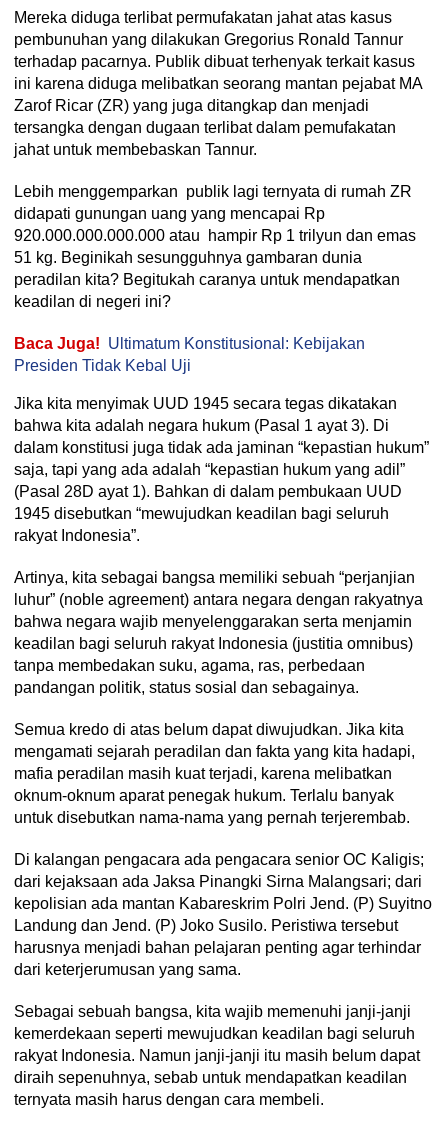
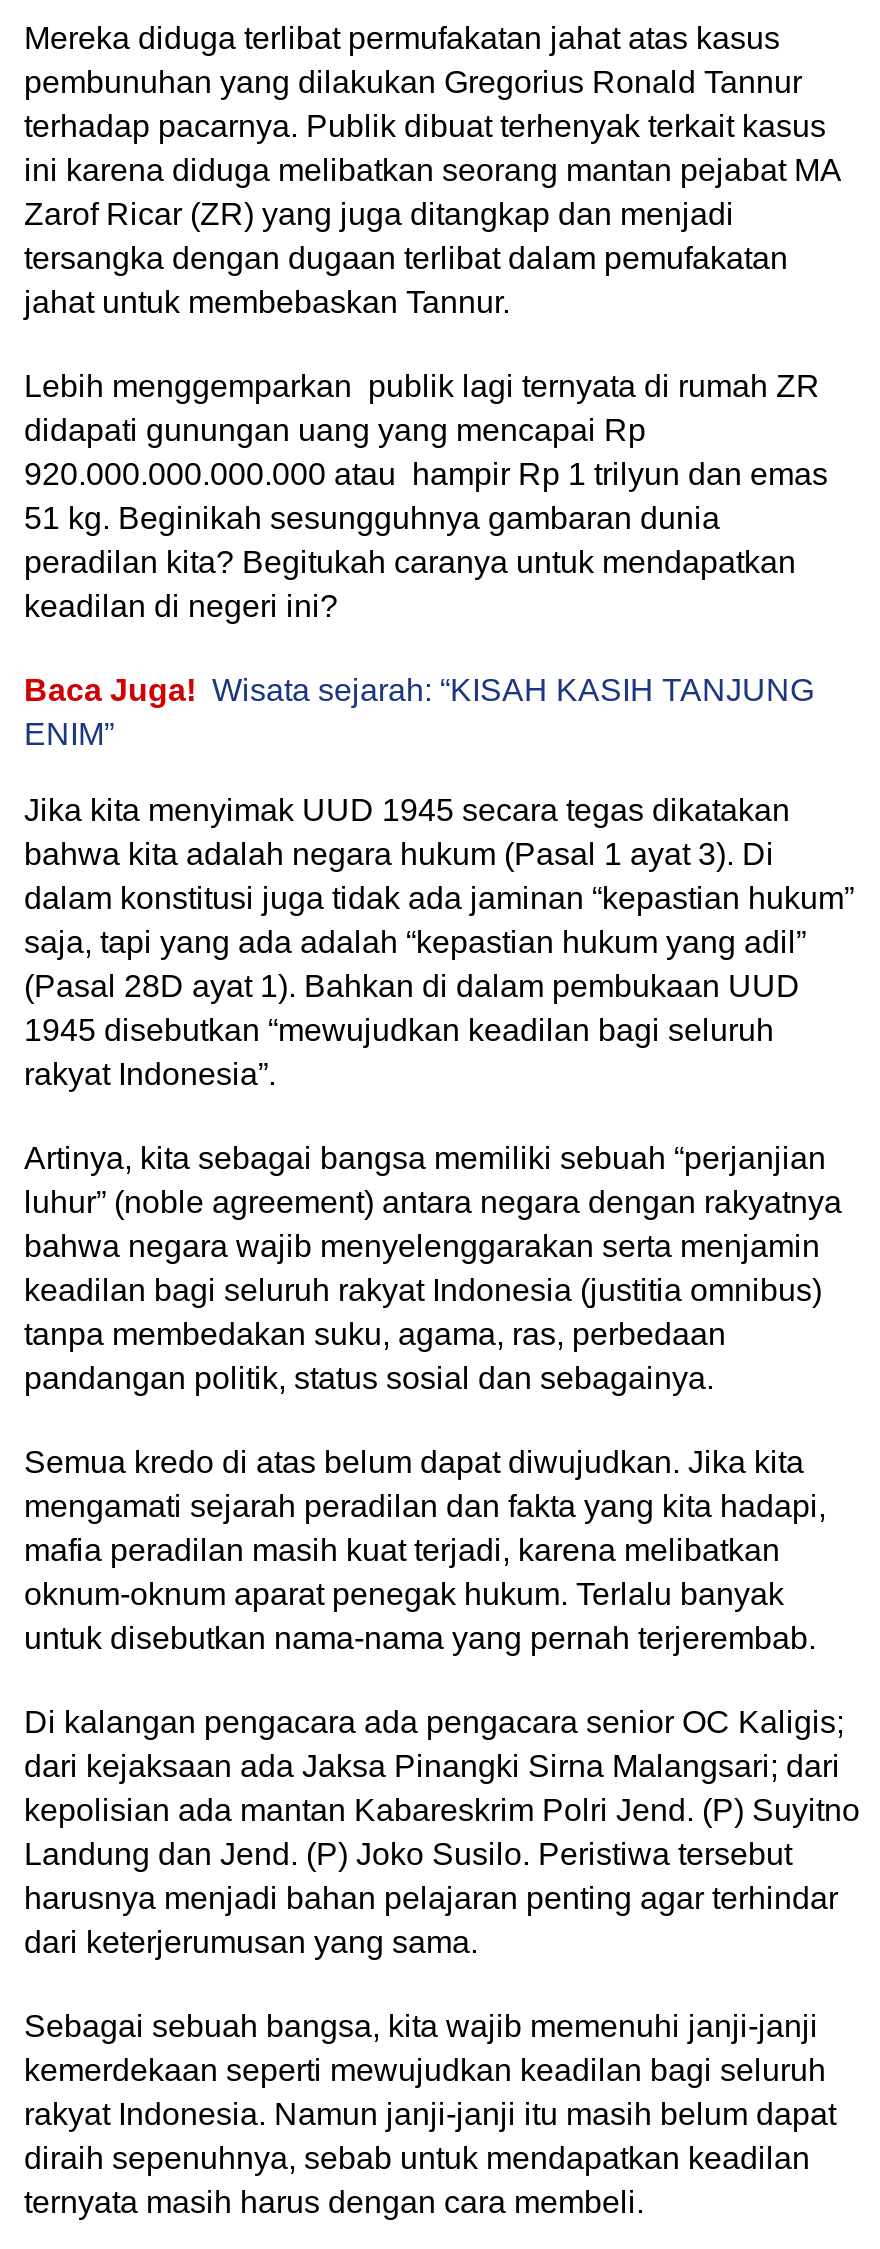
- Baca Juga! Ultimatum Konstitusional: Kebijakan
- Presiden Tidak Kebal Uji
+ Baca Juga! Wisata sejarah: “KISAH KASIH TANJUNG
+ ENIM”
